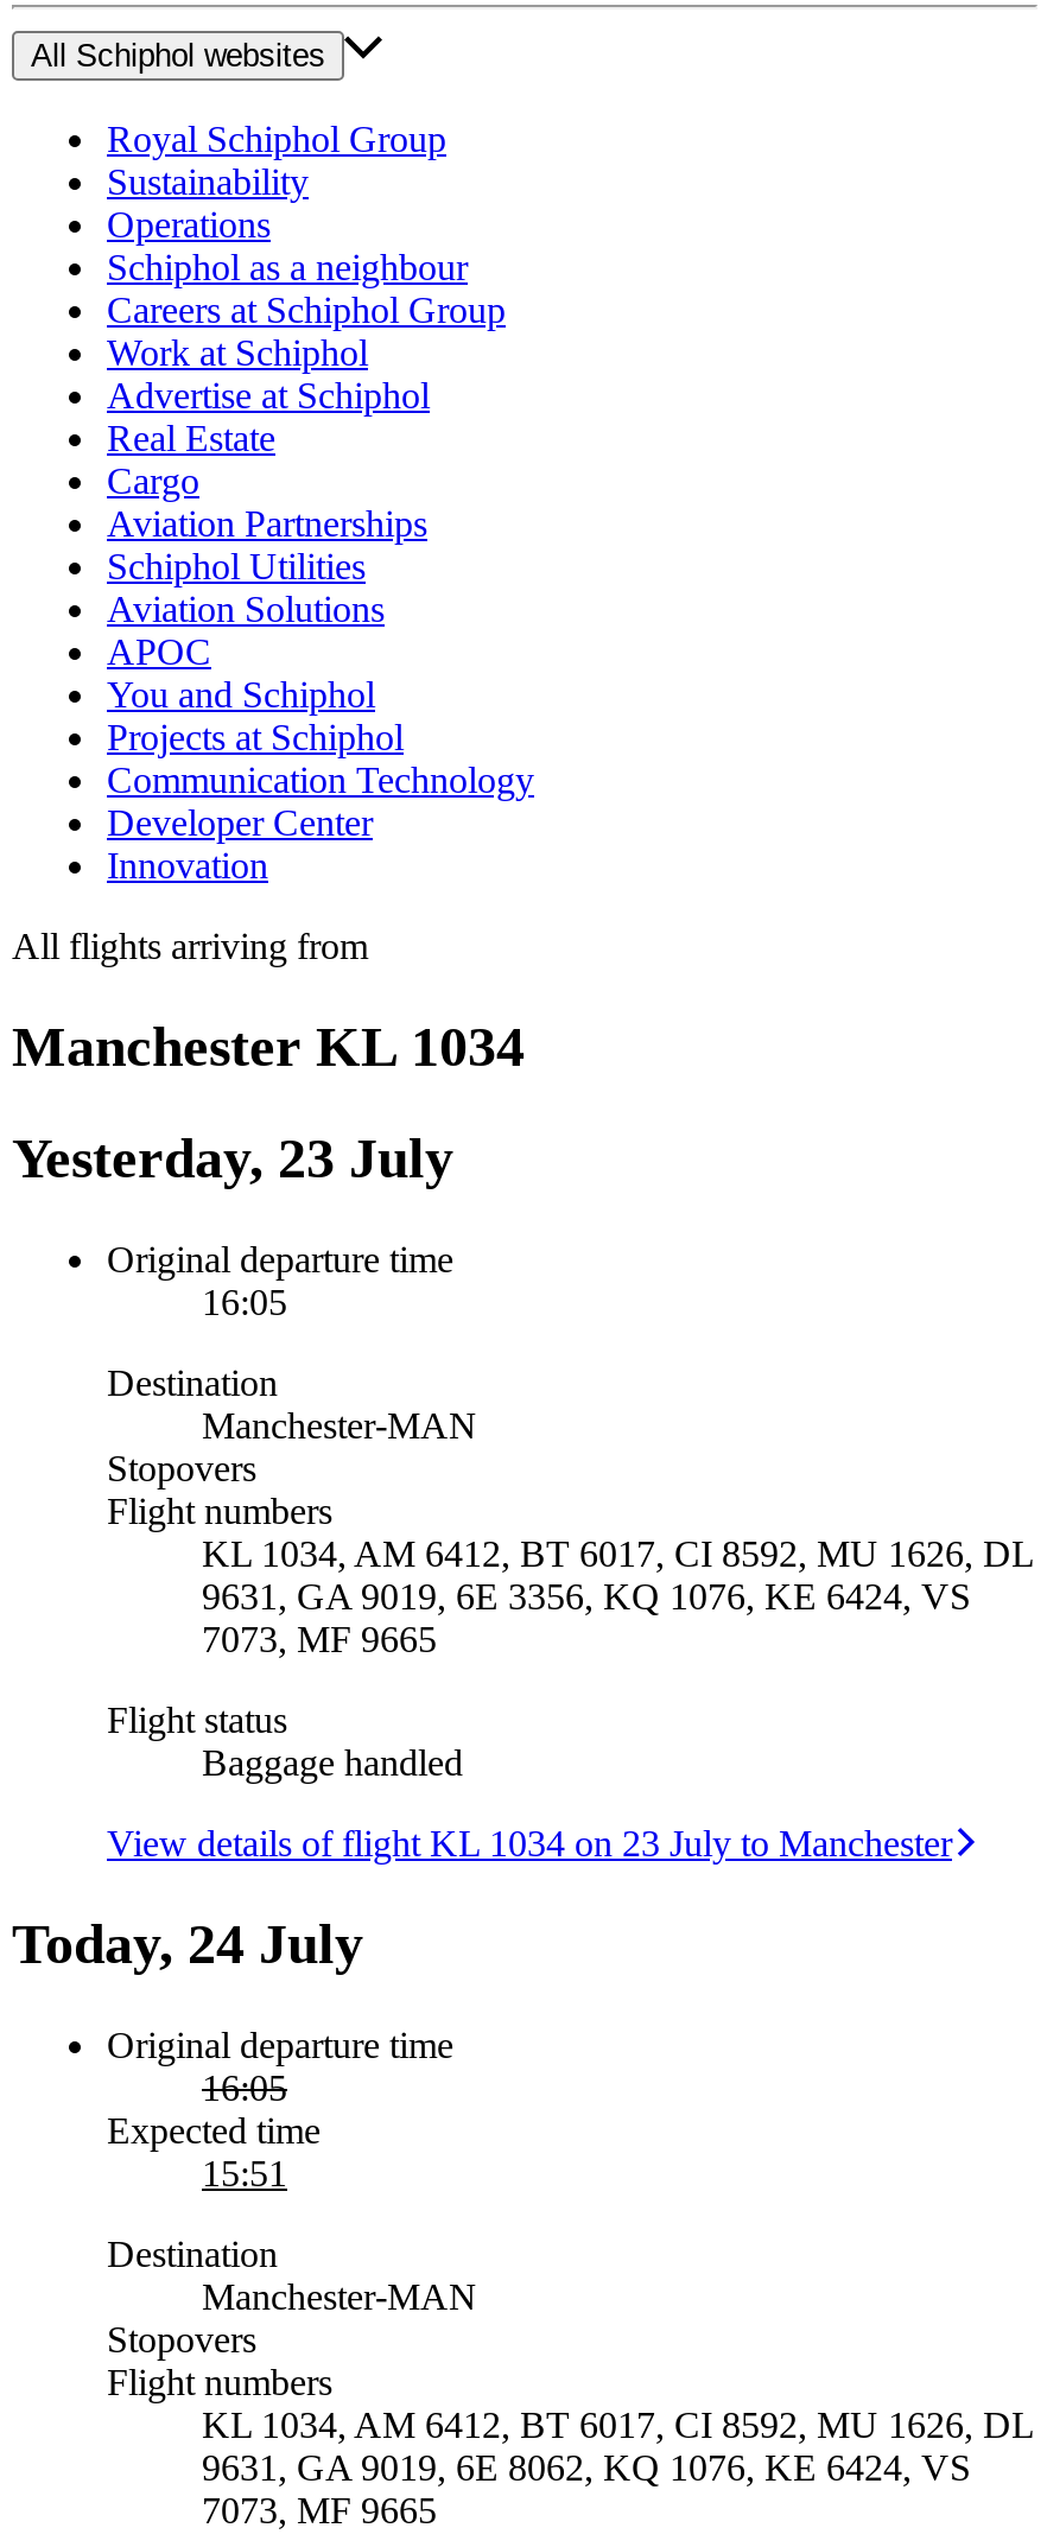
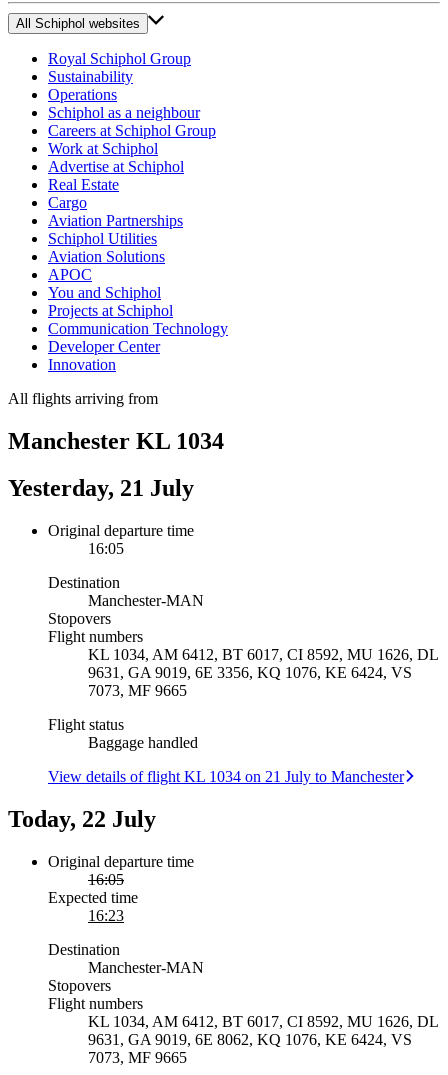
- Yesterday, 23 July
+ Yesterday, 21 July

- View details of flight KL 1034 on 23 July to Manchester
+ View details of flight KL 1034 on 21 July to Manchester

- Today, 24 July
+ Today, 22 July

- 15:51
+ 16:23
